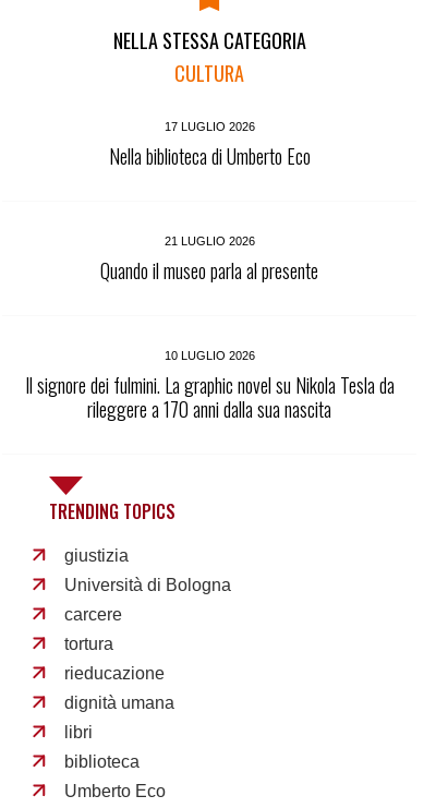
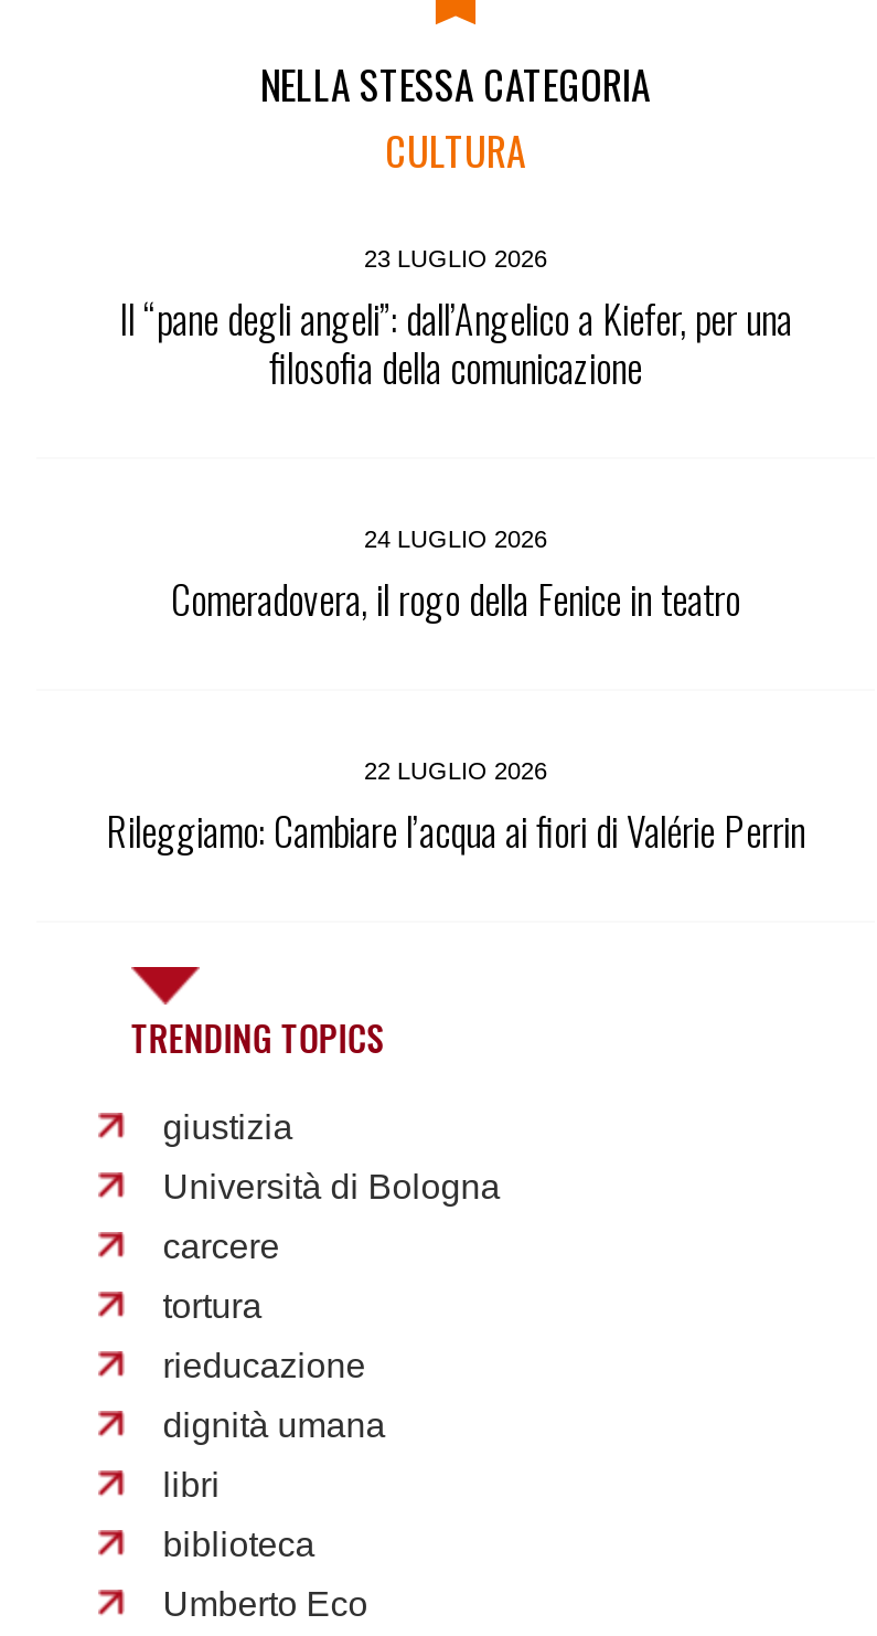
- 17 LUGLIO 2026
- Nella biblioteca di Umberto Eco
+ 23 LUGLIO 2026
+ Il “pane degli angeli”: dall’Angelico a Kiefer, per una
+ filosofia della comunicazione

- 21 LUGLIO 2026
- Quando il museo parla al presente
+ 24 LUGLIO 2026
+ Comeradovera, il rogo della Fenice in teatro

- 10 LUGLIO 2026
- Il signore dei fulmini. La graphic novel su Nikola Tesla da
- rileggere a 170 anni dalla sua nascita
+ 22 LUGLIO 2026
+ Rileggiamo: Cambiare l’acqua ai fiori di Valérie Perrin
